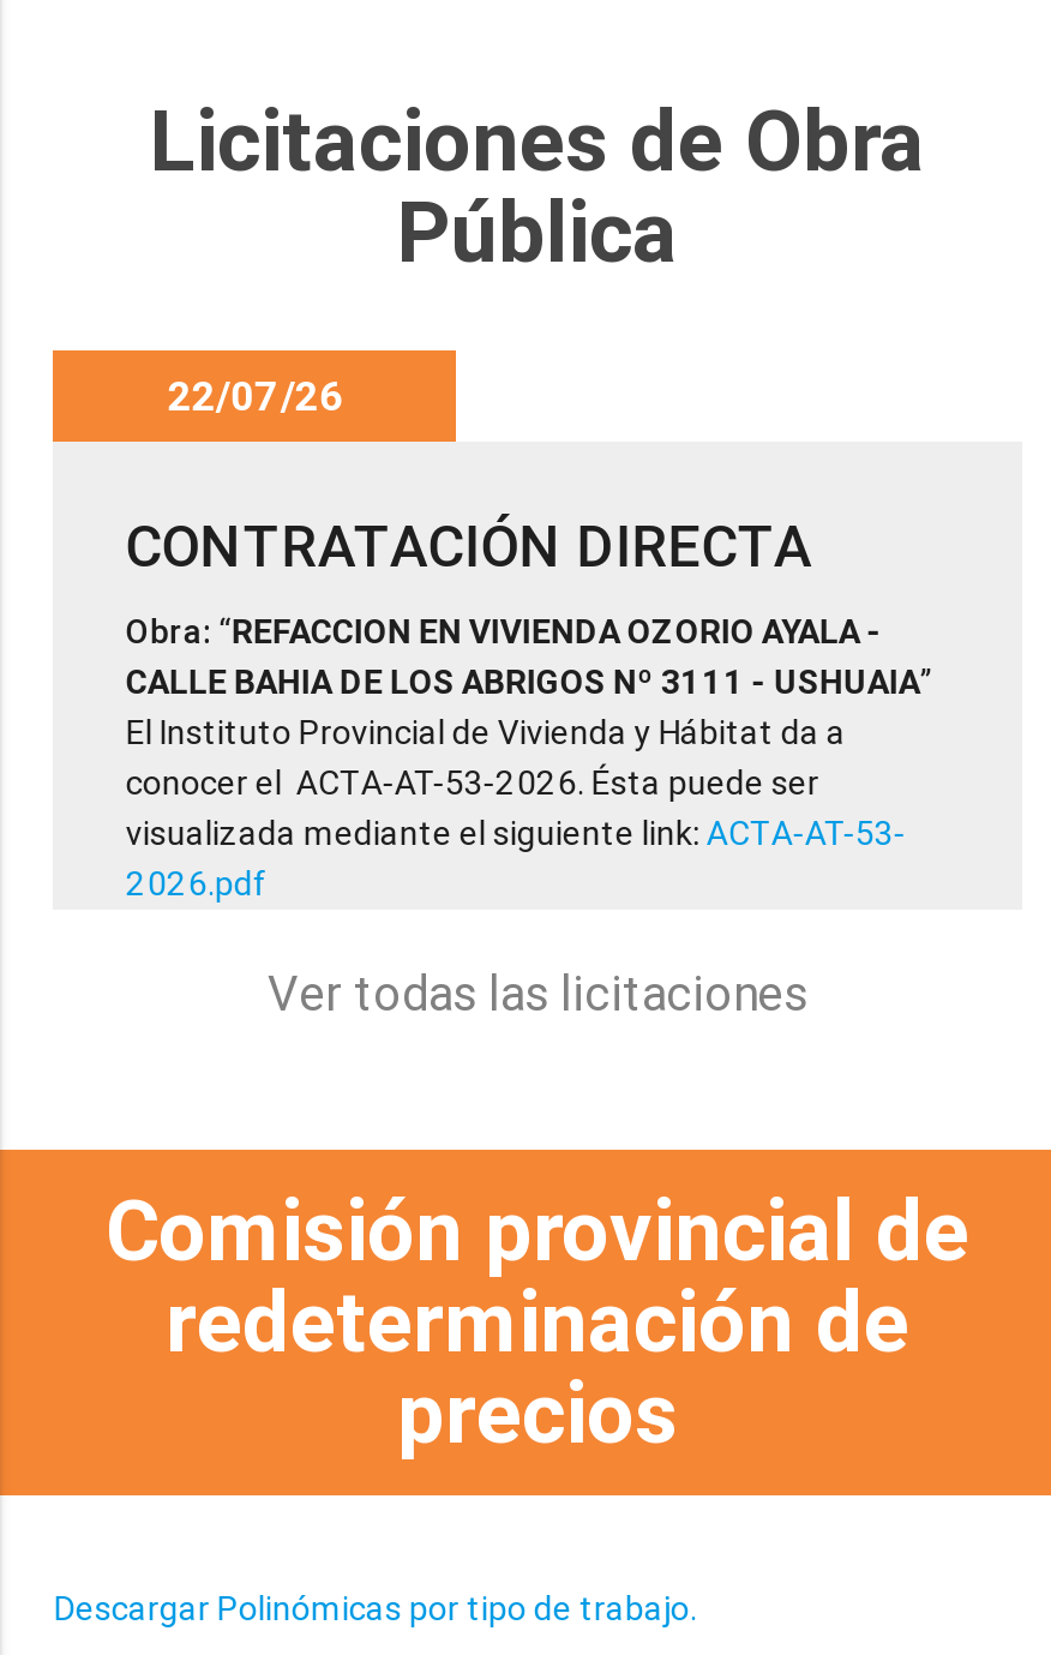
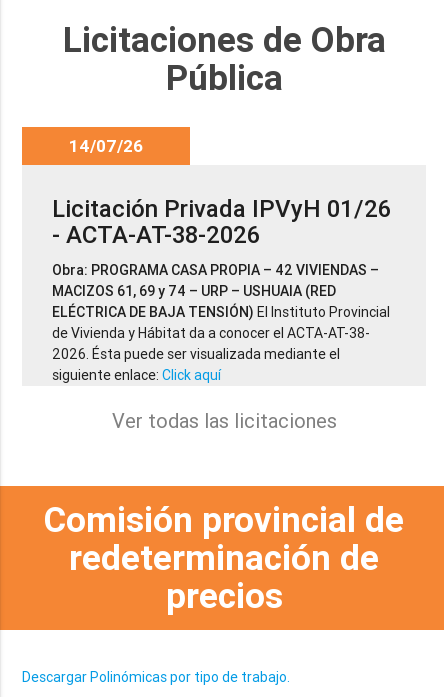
- 22/07/26
+ 14/07/26

- CONTRATACIÓN DIRECTA
- Obra: “REFACCION EN VIVIENDA OZORIO AYALA -
- CALLE BAHIA DE LOS ABRIGOS Nº 3111 - USHUAIA”
- El Instituto Provincial de Vivienda y Hábitat da a
- conocer el ACTA-AT-53-2026. Ésta puede ser
- visualizada mediante el siguiente link: ACTA-AT-53-
- 2026.pdf
+ Licitación Privada IPVyH 01/26
+ - ACTA-AT-38-2026
+ Obra: PROGRAMA CASA PROPIA – 42 VIVIENDAS –
+ MACIZOS 61, 69 y 74 – URP – USHUAIA (RED
+ ELÉCTRICA DE BAJA TENSIÓN) El Instituto Provincial
+ de Vivienda y Hábitat da a conocer el ACTA-AT-38-
+ 2026. Ésta puede ser visualizada mediante el
+ siguiente enlace: Click aquí
